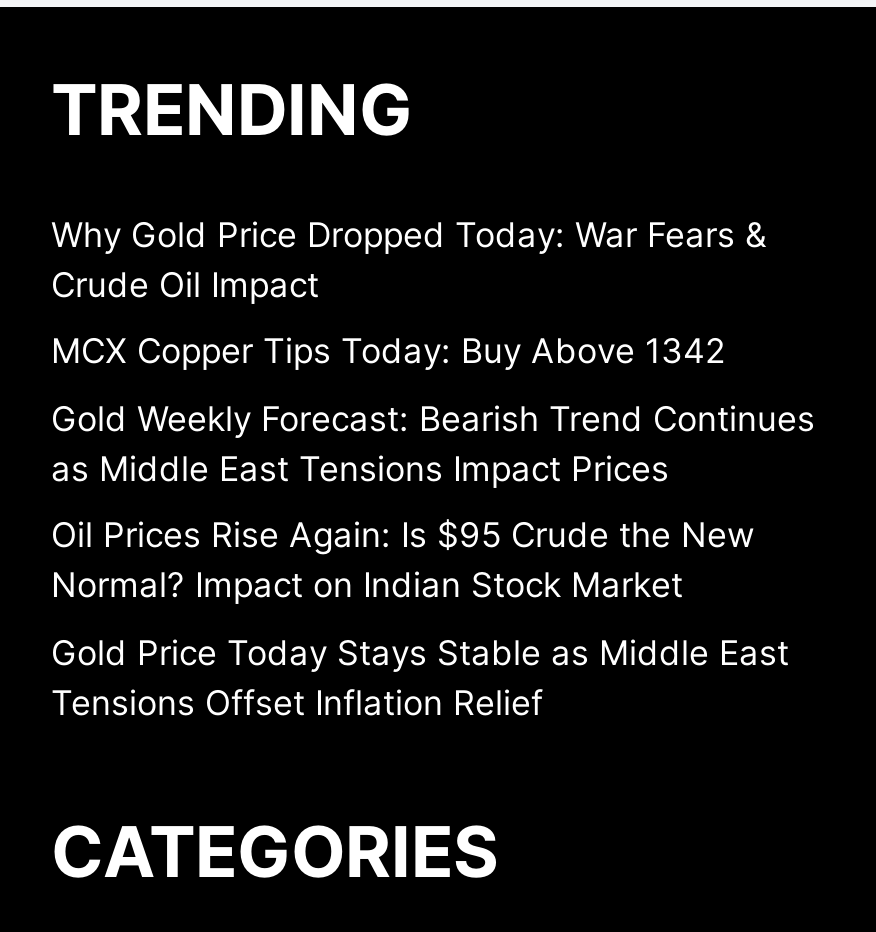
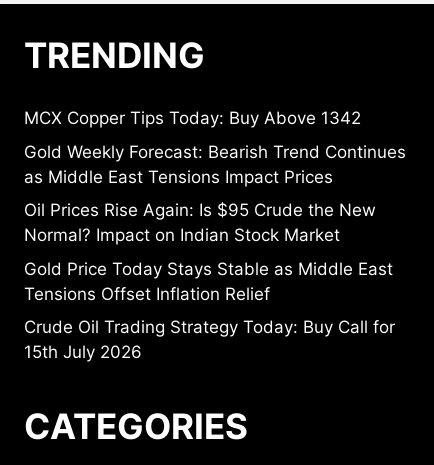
- Why Gold Price Dropped Today: War Fears &
- Crude Oil Impact

moved up: MCX Copper Tips Today: Buy Above 1342 | Gold Weekly Forecast: Bearish Trend Continues | as Middle East Tensions Impact Prices | Oil Prices Rise Again: Is $95 Crude the New | Normal? Impact on Indian Stock Market | Gold Price Today Stays Stable as Middle East | Tensions Offset Inflation Relief

+ Crude Oil Trading Strategy Today: Buy Call for
+ 15th July 2026
